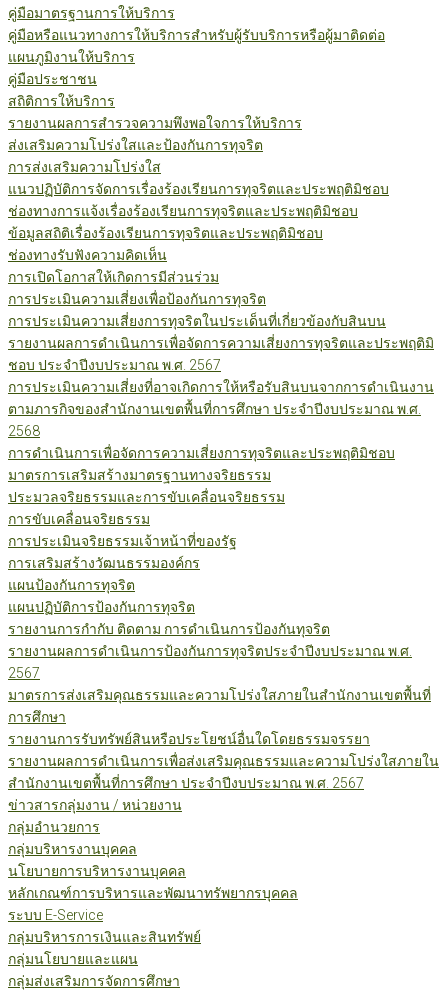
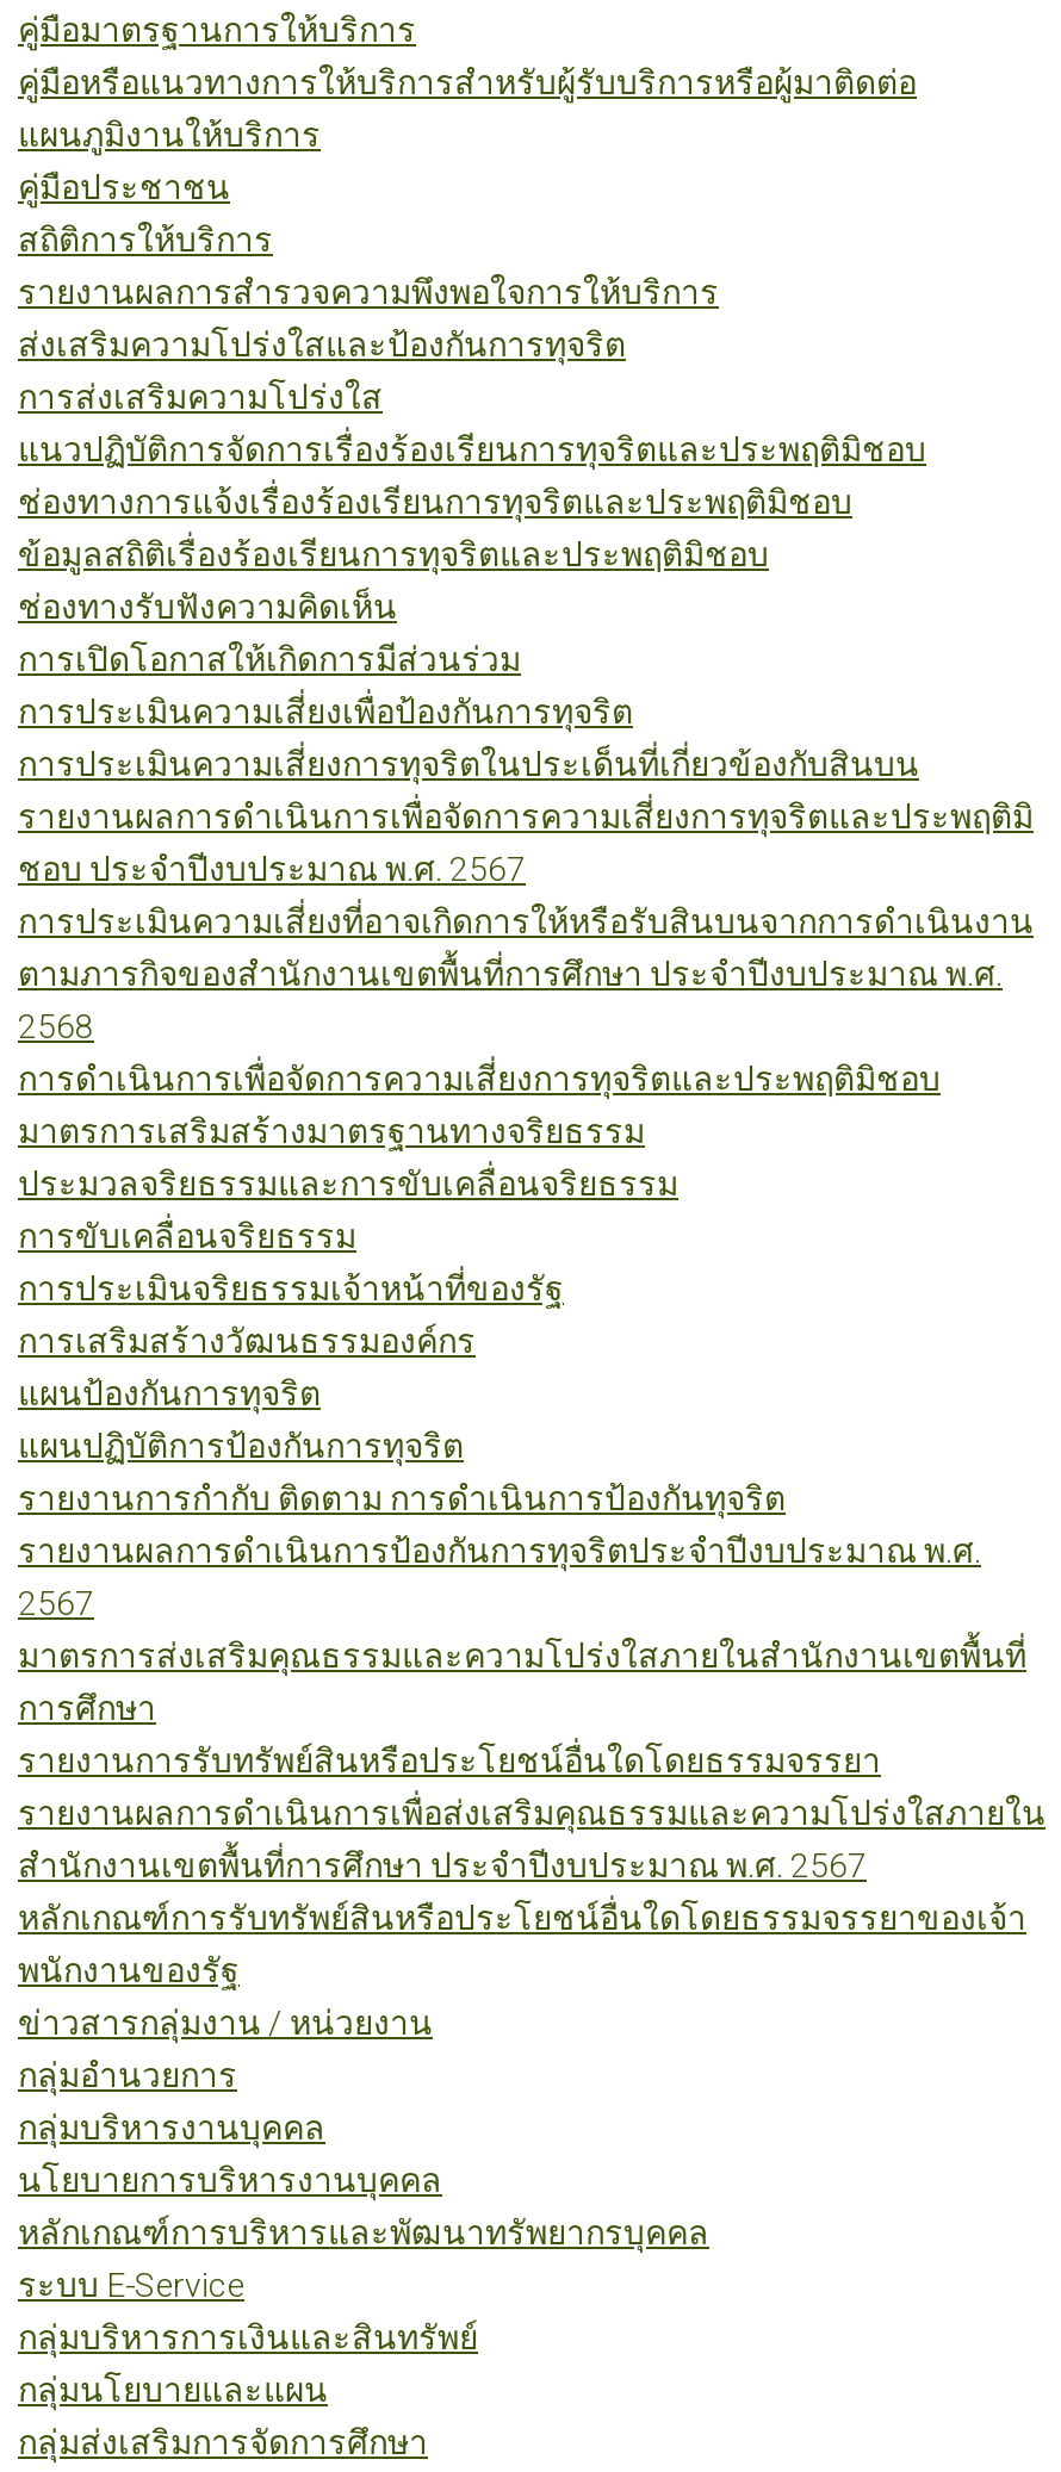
+ หลักเกณฑ์การรับทรัพย์สินหรือประโยชน์อื่นใดโดยธรรมจรรยาของเจ้า
+ พนักงานของรัฐ
